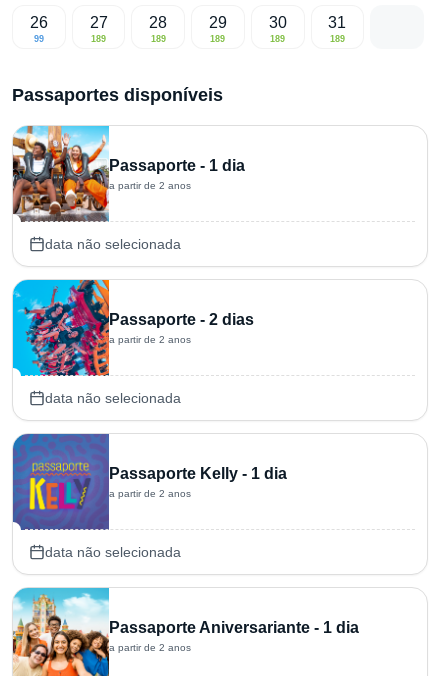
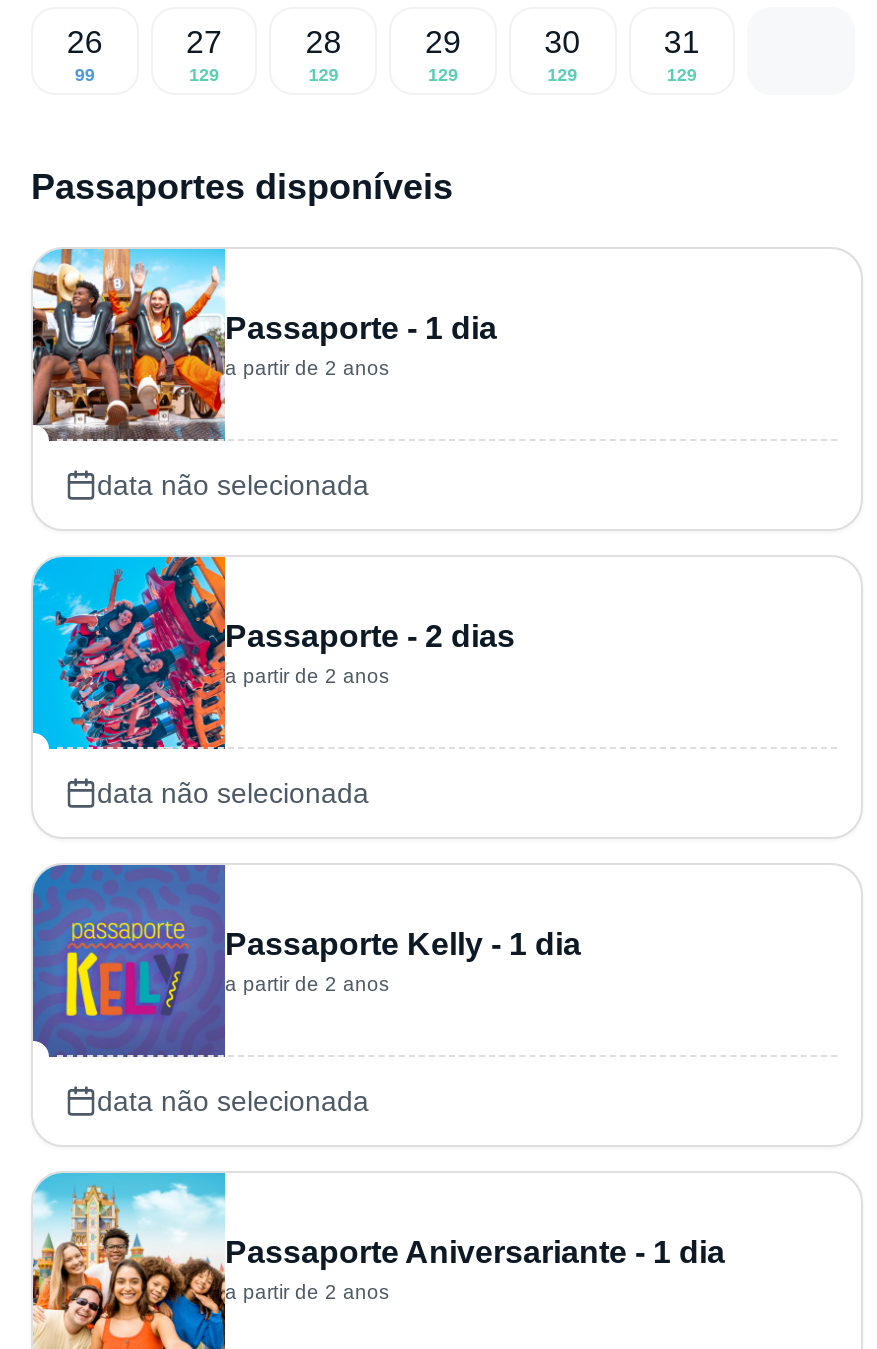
- 189
+ 129

- 189
+ 129

- 189
+ 129

- 189
+ 129

- 189
+ 129
